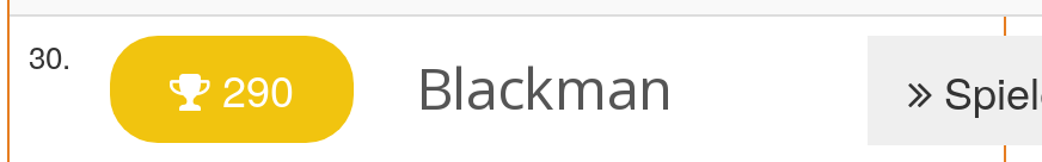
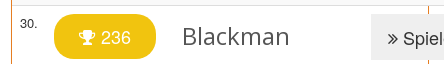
- 290 Blackman
+ 236 Blackman
